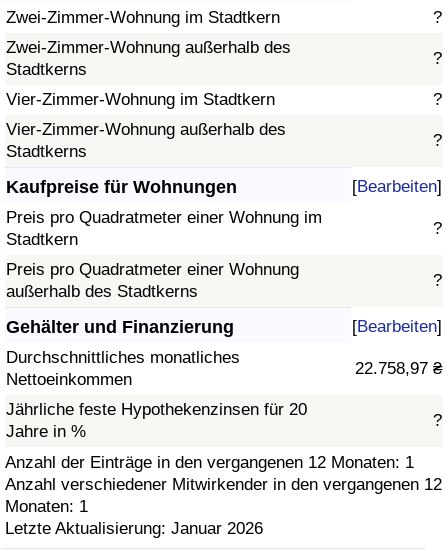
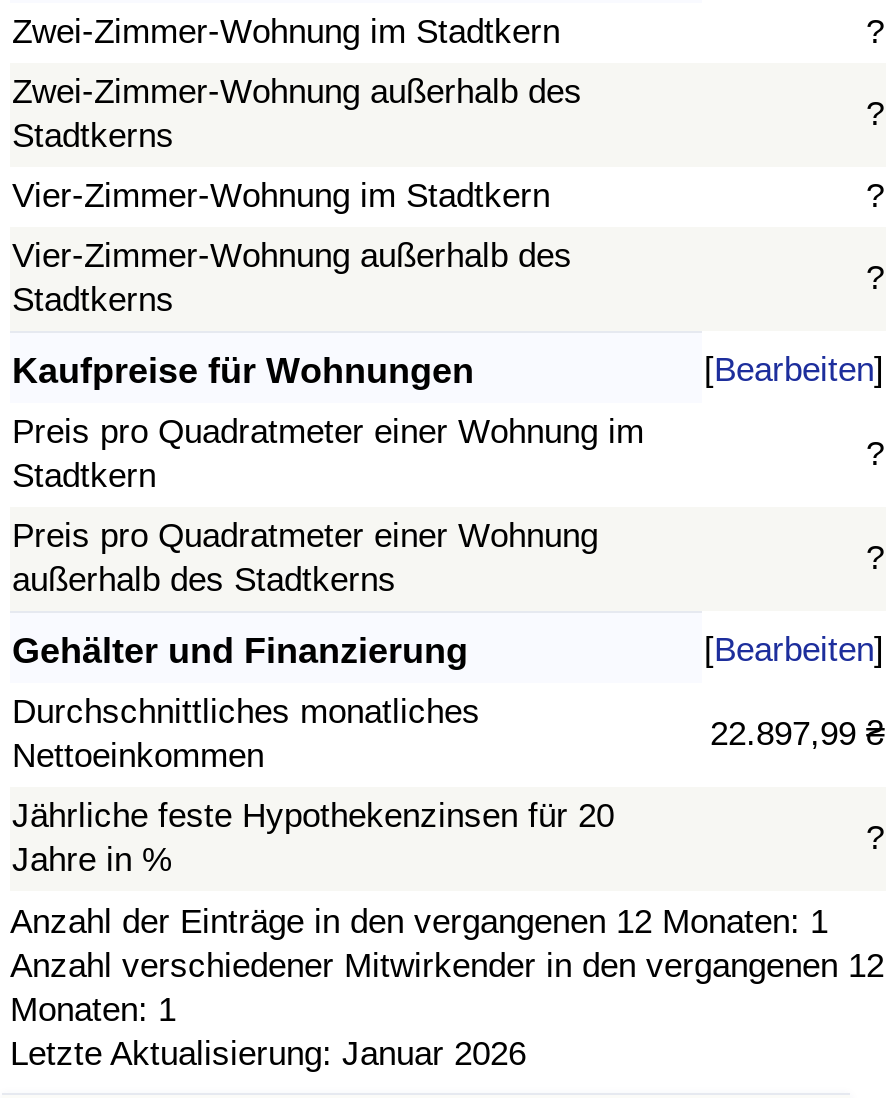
- 22.758,97 ₴
+ 22.897,99 ₴
